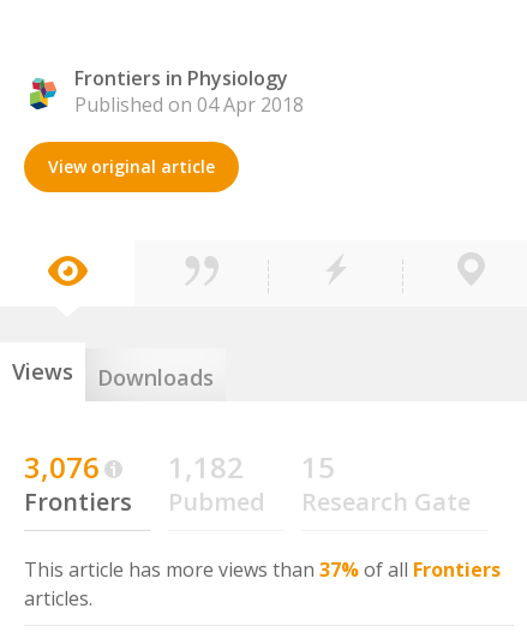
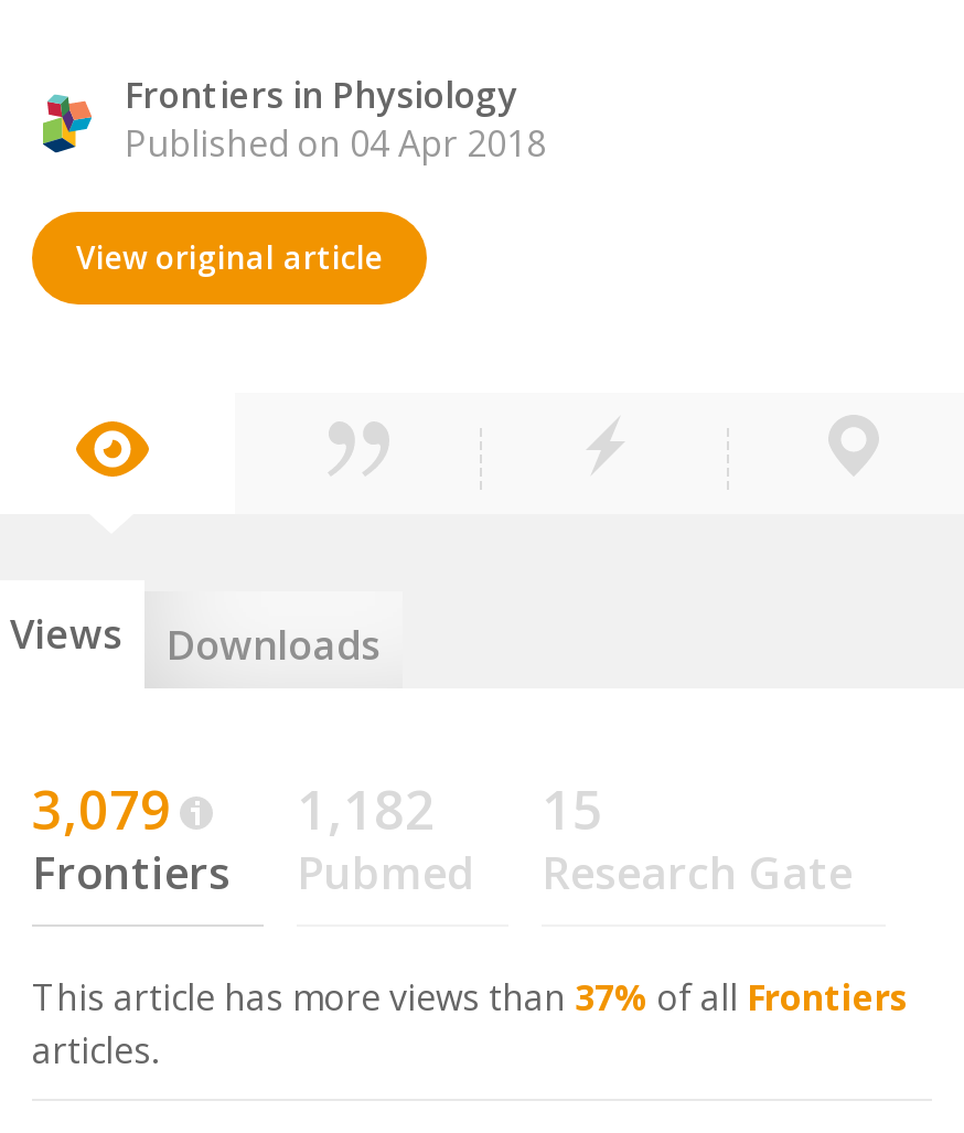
- 3,076
+ 3,079
